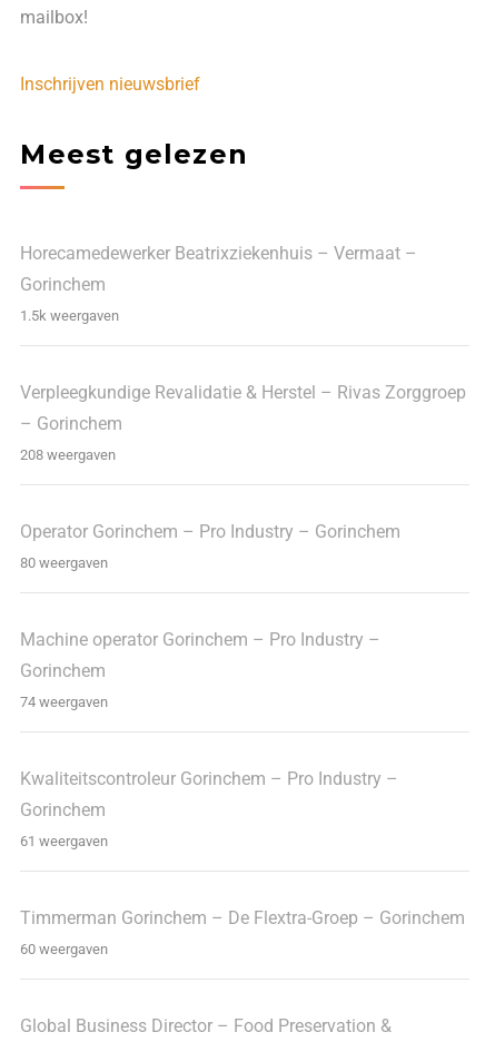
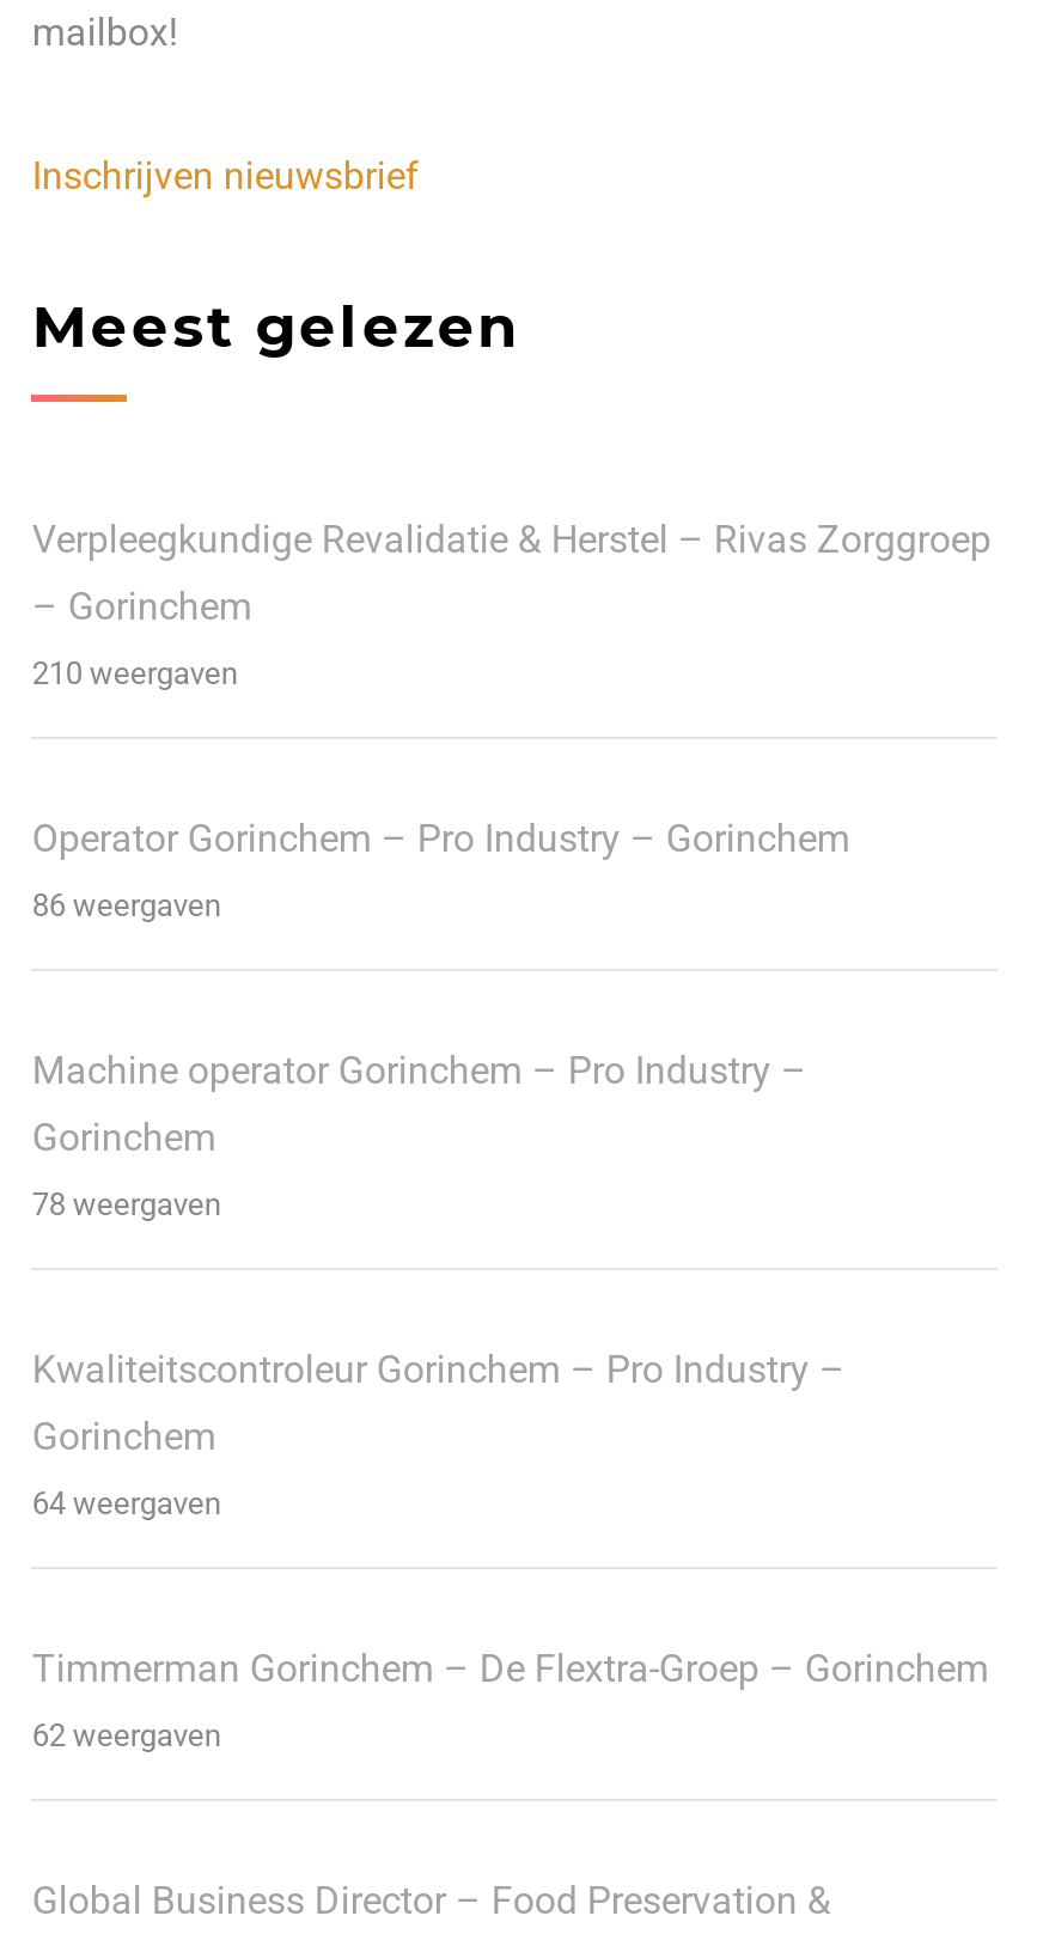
- Horecamedewerker Beatrixziekenhuis – Vermaat –
- Gorinchem
- 1.5k weergaven

- 208 weergaven
+ 210 weergaven

- 80 weergaven
+ 86 weergaven

- 74 weergaven
+ 78 weergaven

- 61 weergaven
+ 64 weergaven

- 60 weergaven
+ 62 weergaven
